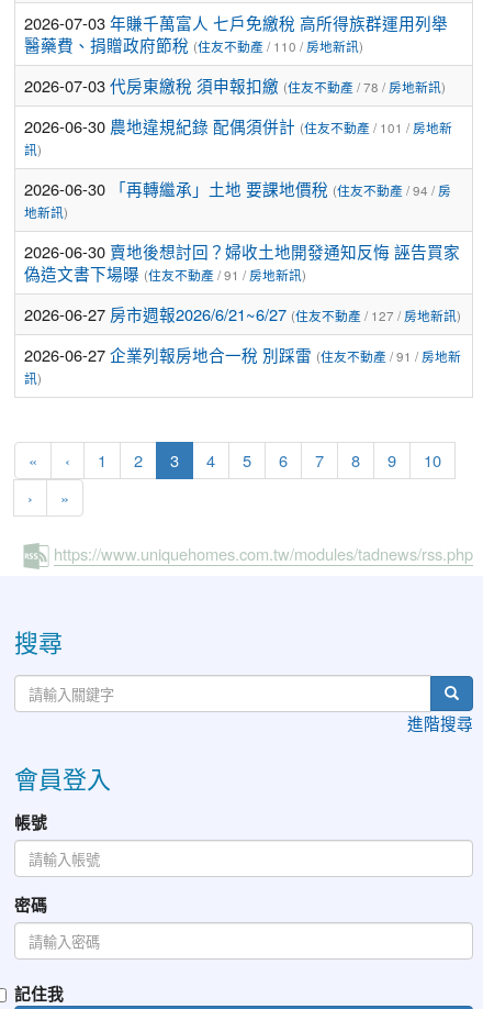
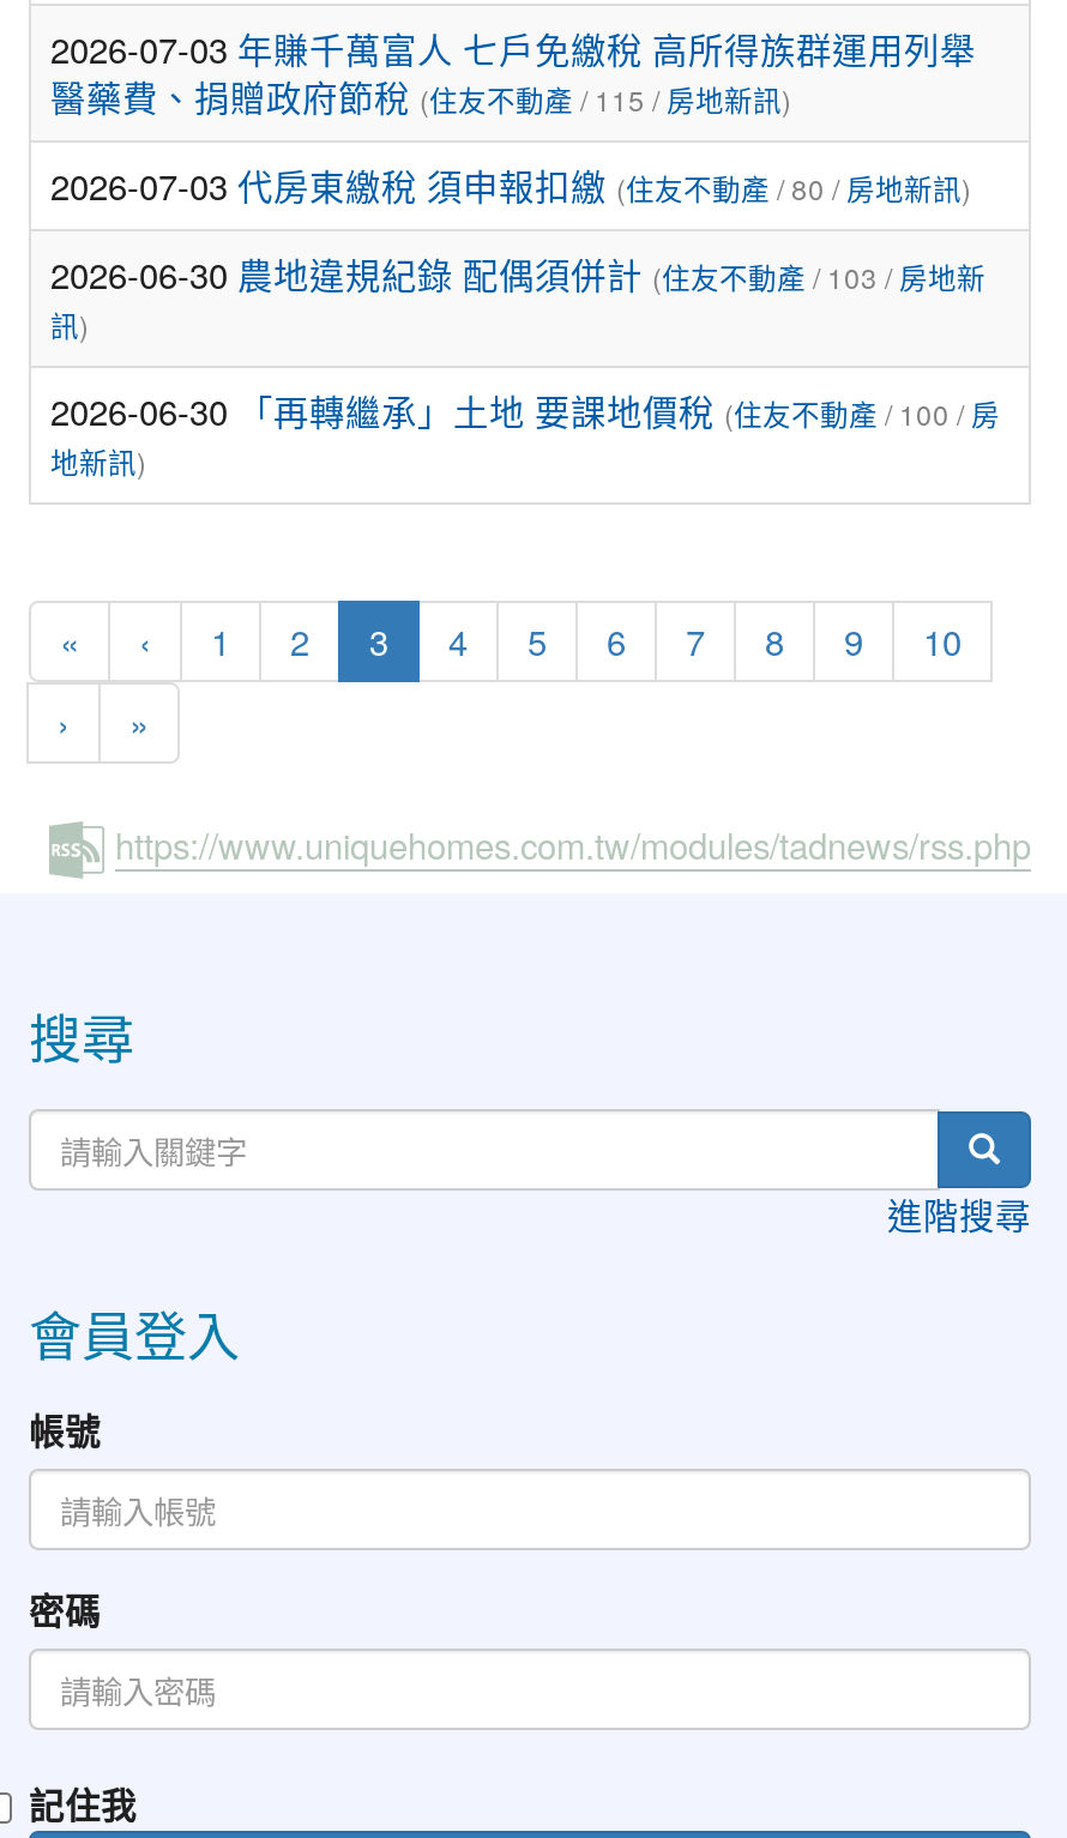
- 醫藥費、捐贈政府節稅 (住友不動產/ 110 /房地新訊)
+ 醫藥費、捐贈政府節稅 (住友不動產/ 115 /房地新訊)

- 2026-07-03代房東繳稅 須申報扣繳 (住友不動產/ 78 /房地新訊)
+ 2026-07-03代房東繳稅 須申報扣繳 (住友不動產/ 80 /房地新訊)

- 2026-06-30農地違規紀錄 配偶須併計 (住友不動產/ 101 /房地新
+ 2026-06-30農地違規紀錄 配偶須併計 (住友不動產/ 103 /房地新

- 2026-06-30「再轉繼承」土地 要課地價稅 (住友不動產/ 94 /房
+ 2026-06-30「再轉繼承」土地 要課地價稅 (住友不動產/ 100 /房

- 2026-06-30賣地後想討回？婦收土地開發通知反悔 誣告買家
- 偽造文書下場曝 (住友不動產/ 91 /房地新訊)
- 2026-06-27房市週報2026/6/21~6/27 (住友不動產/ 127 /房地新訊)
- 2026-06-27企業列報房地合一稅 別踩雷 (住友不動產/ 91 /房地新
- 訊)
